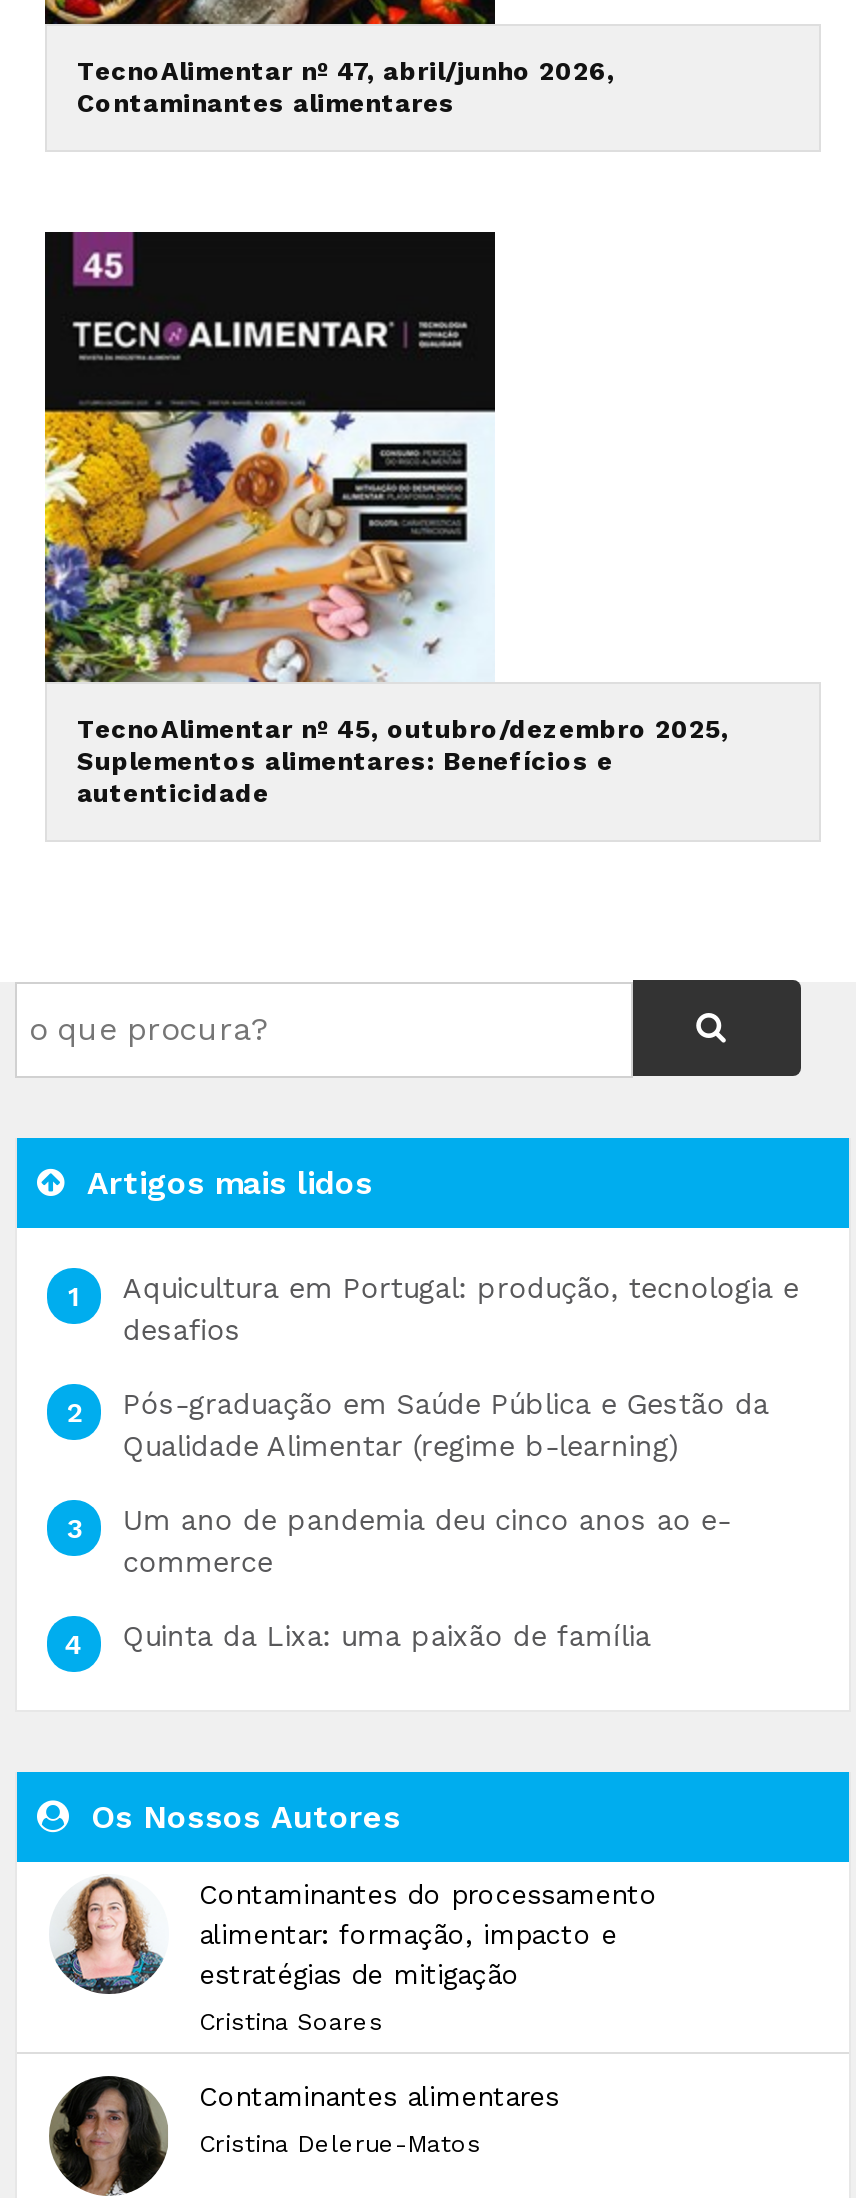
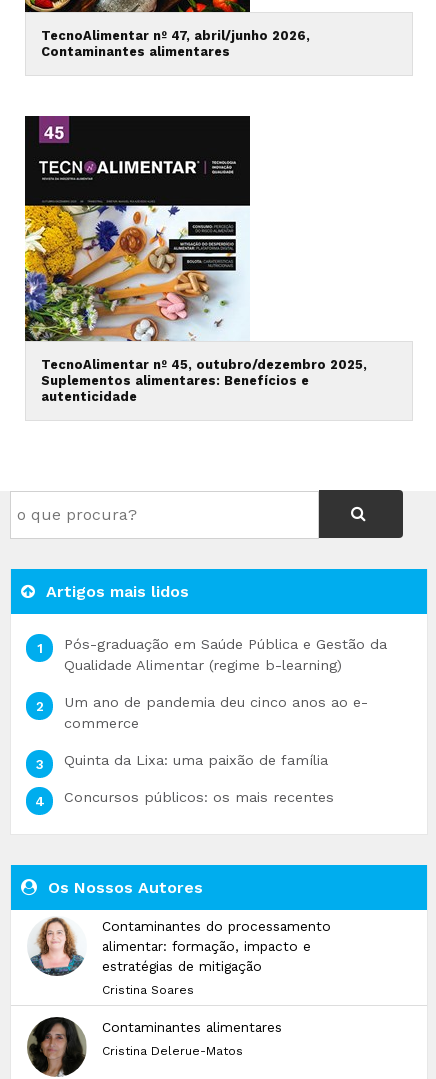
- Aquicultura em Portugal: produção, tecnologia e
- desafios

moved up: Pós-graduação em Saúde Pública e Gestão da | Qualidade Alimentar (regime b-learning) | Um ano de pandemia deu cinco anos ao e- | commerce | Quinta da Lixa: uma paixão de família

+ Concursos públicos: os mais recentes
